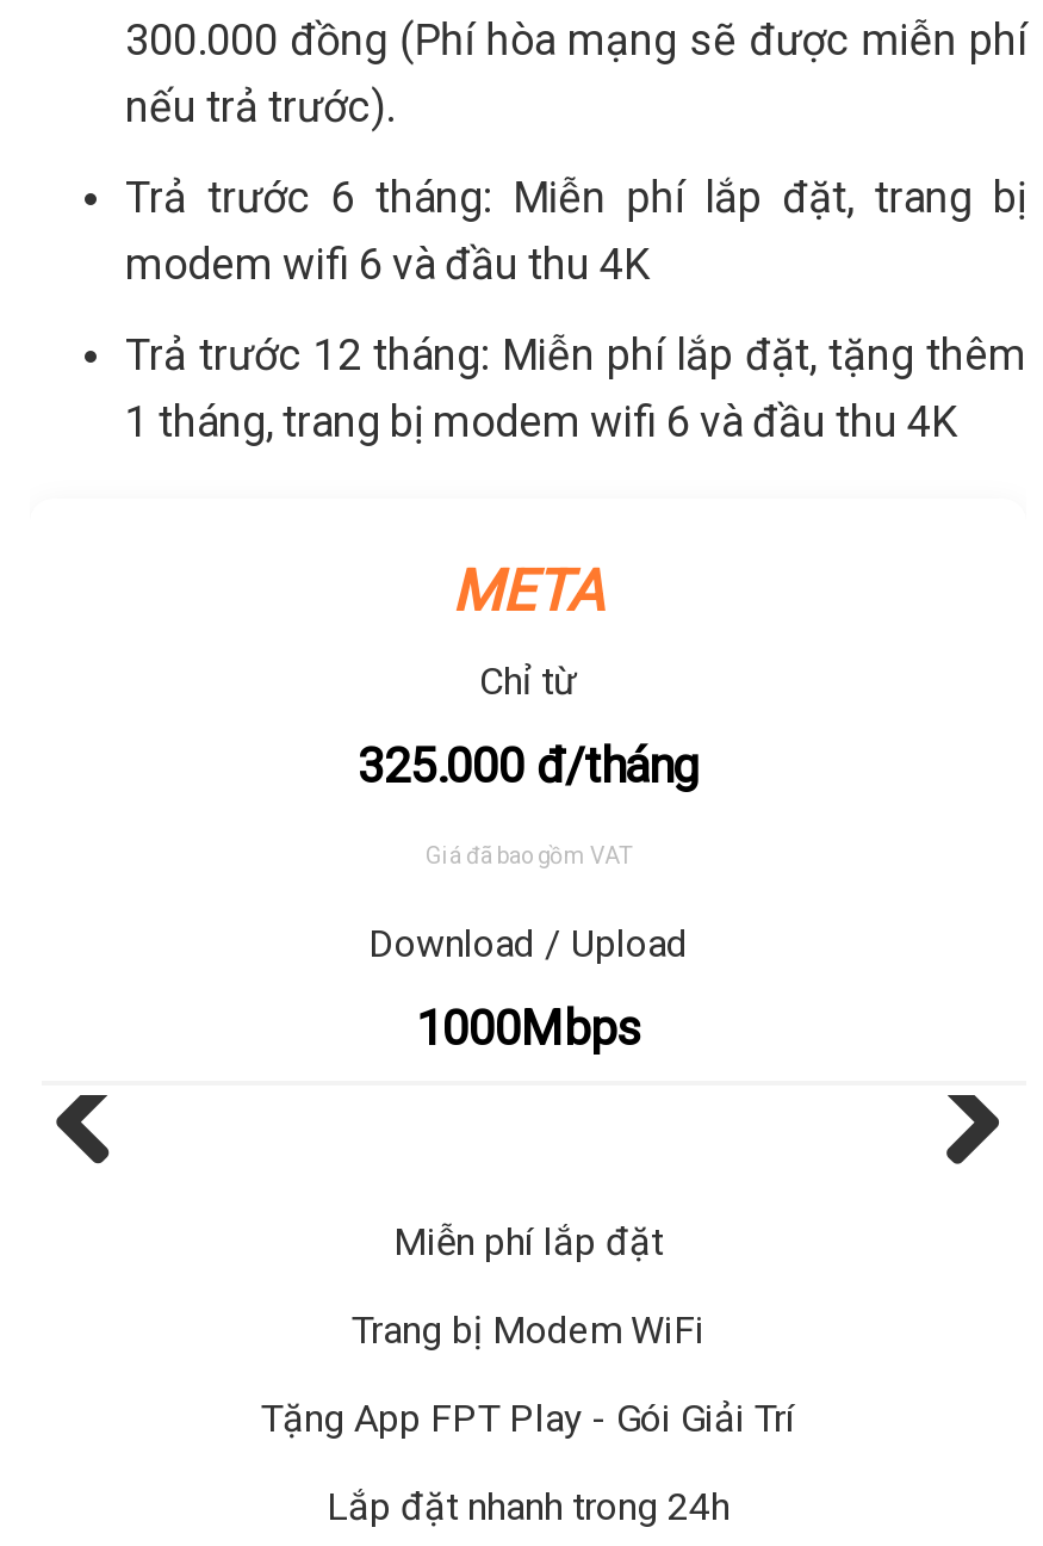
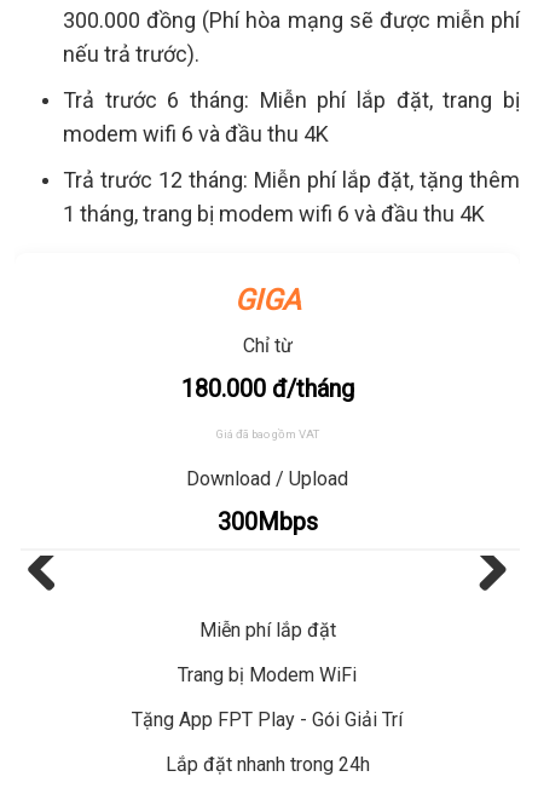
- META
+ GIGA

- 325.000 đ/tháng
+ 180.000 đ/tháng

- 1000Mbps
+ 300Mbps
